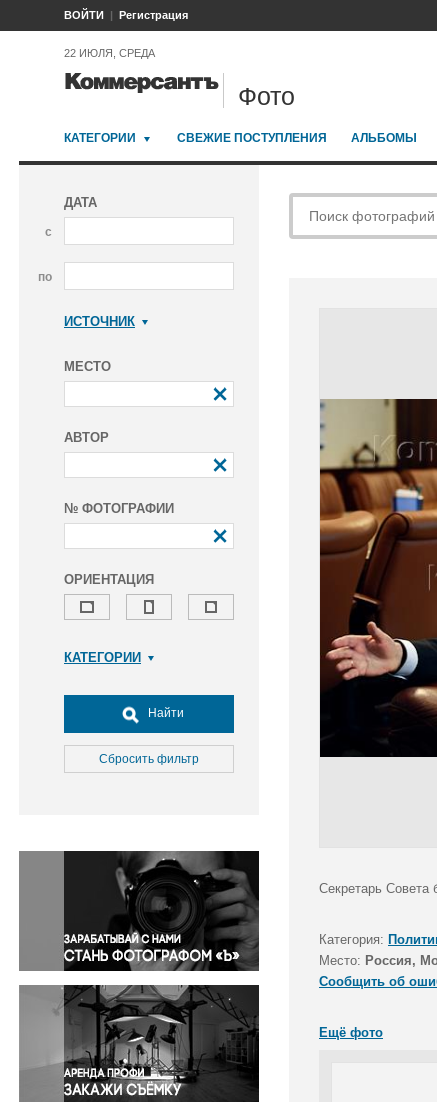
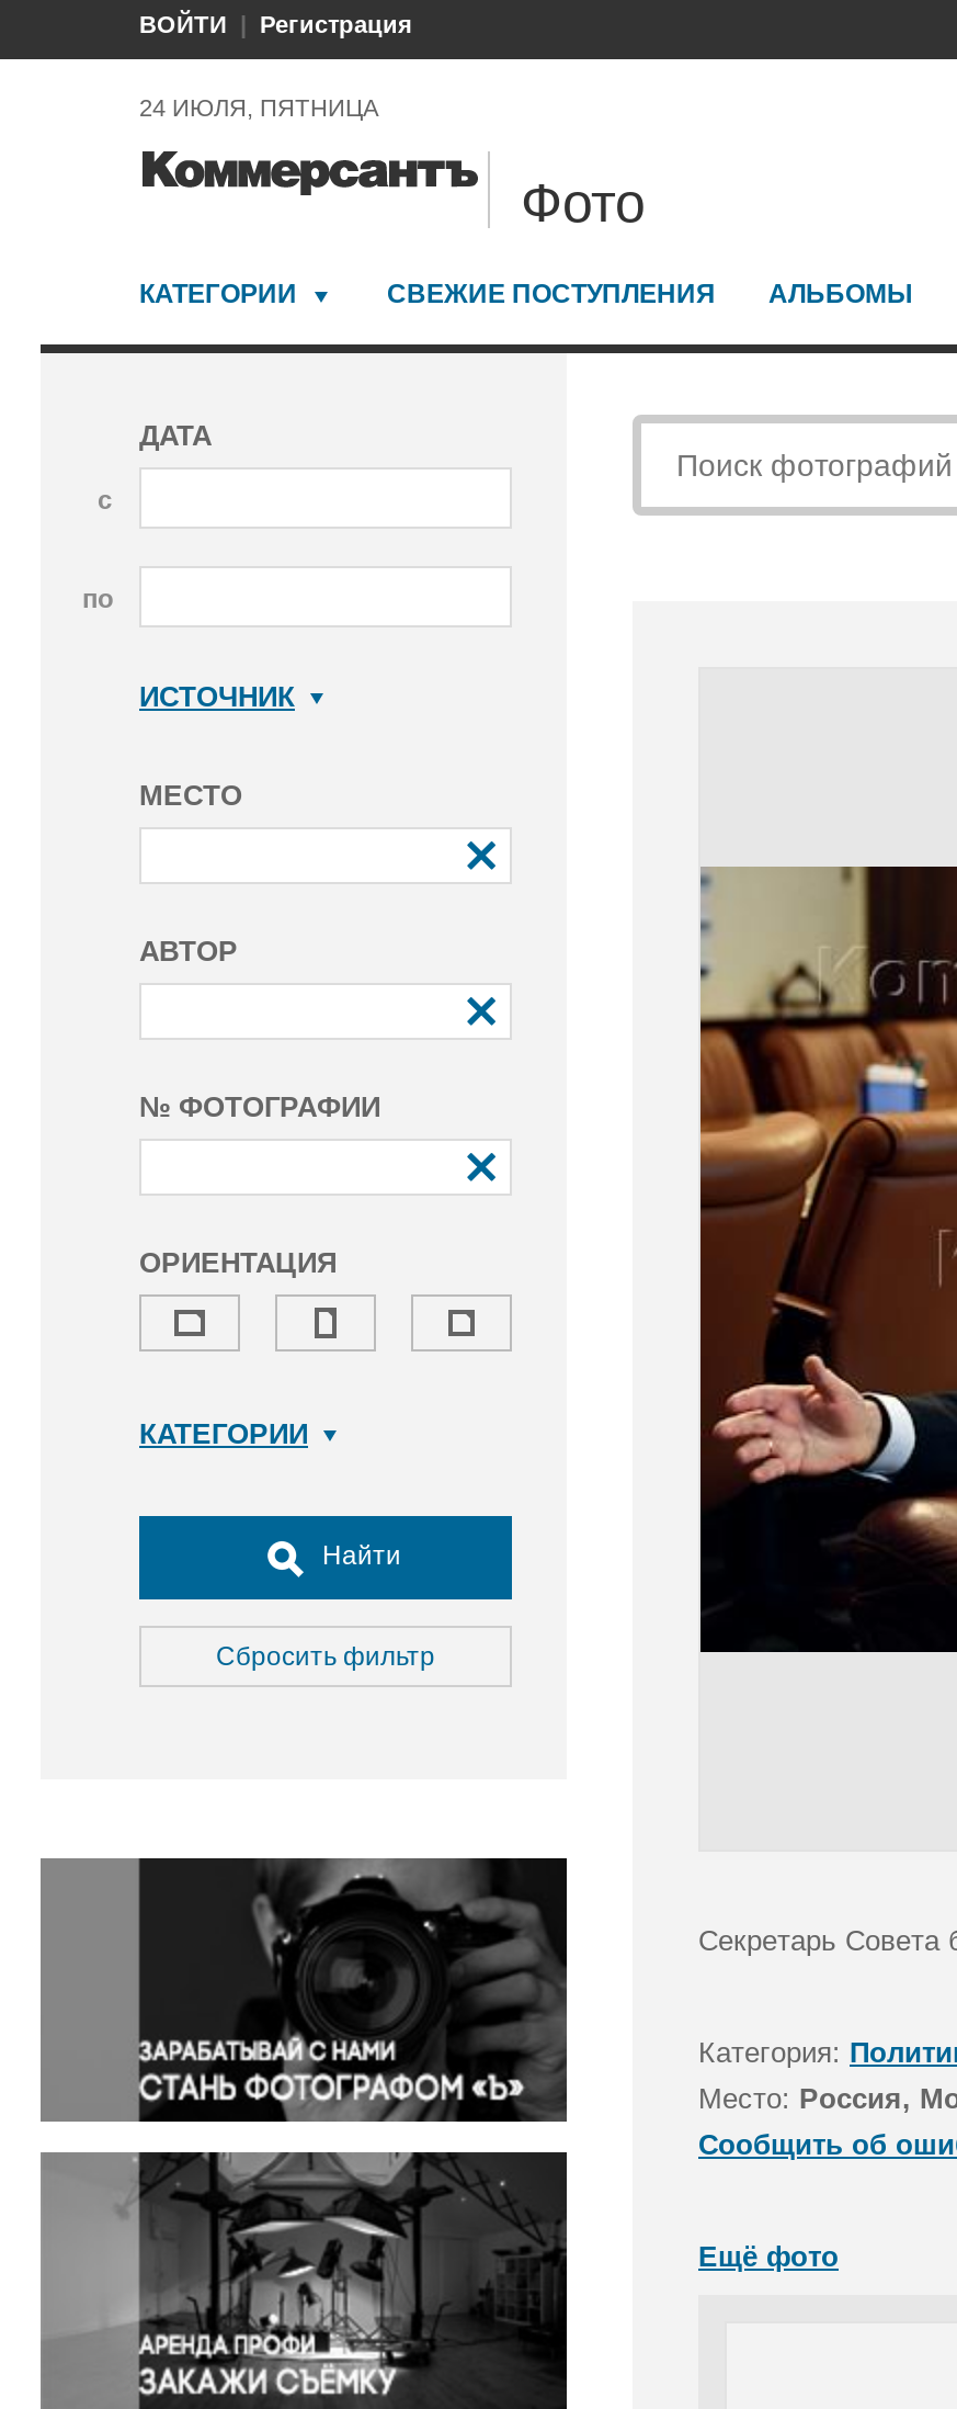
- 22 ИЮЛЯ, СРЕДА
+ 24 ИЮЛЯ, ПЯТНИЦА
